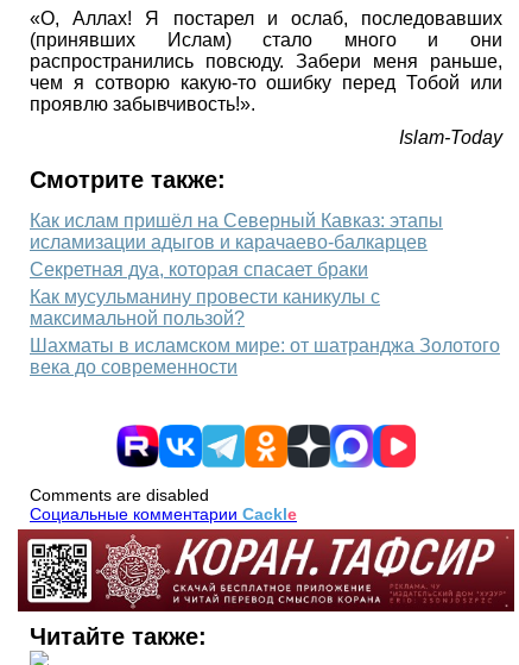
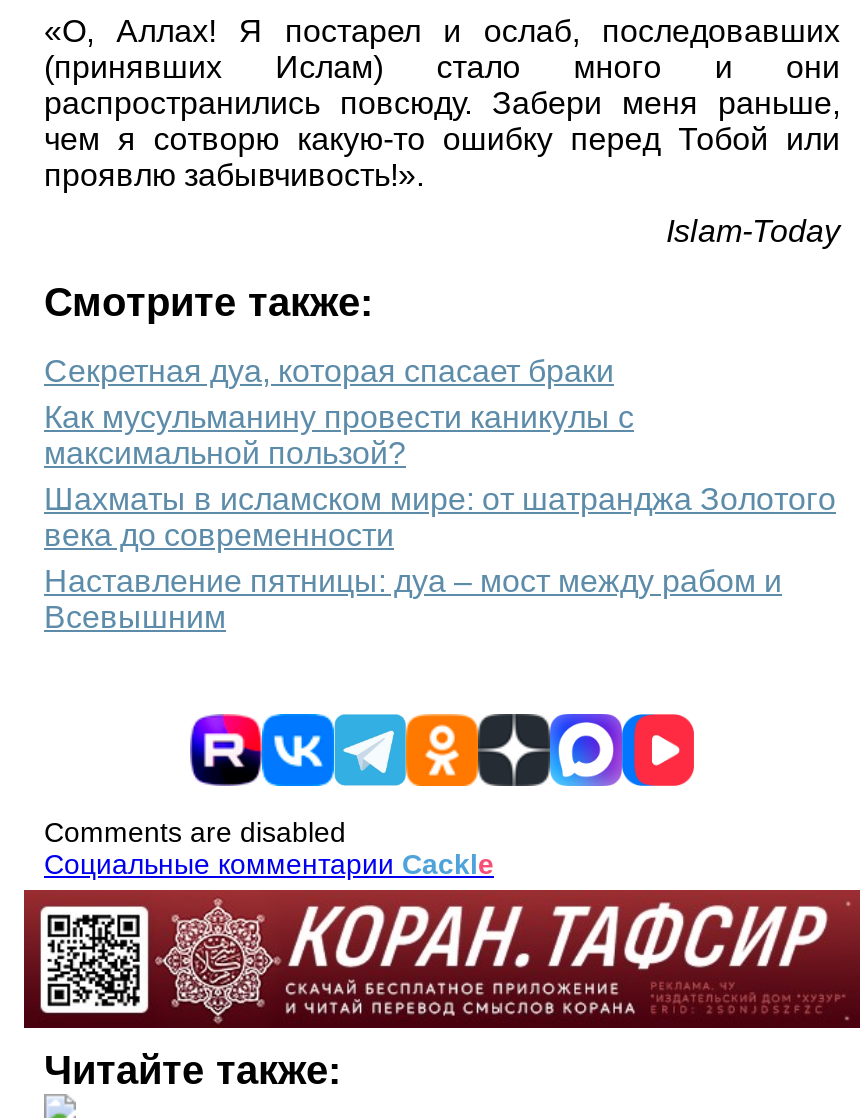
- Как ислам пришёл на Северный Кавказ: этапы
- исламизации адыгов и карачаево‑балкарцев

moved up: Секретная дуа, которая спасает браки | Как мусульманину провести каникулы с | максимальной пользой? | Шахматы в исламском мире: от шатранджа Золотого | века до современности

+ Наставление пятницы: дуа – мост между рабом и
+ Всевышним
